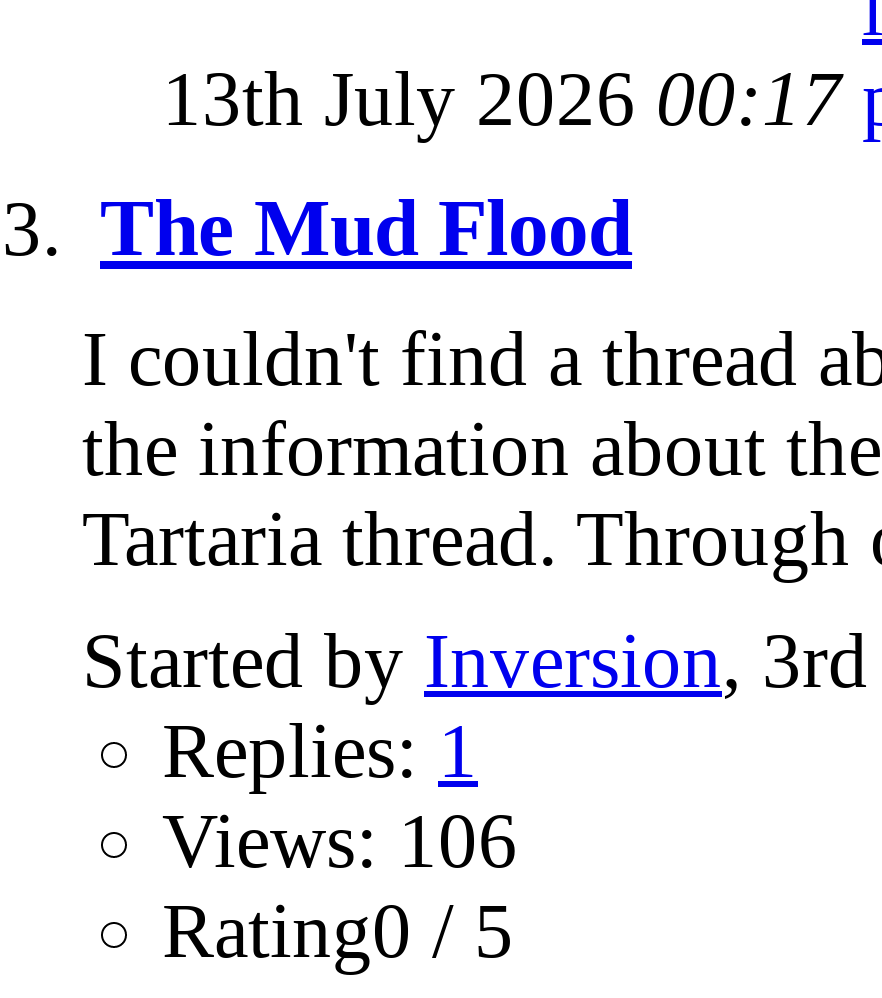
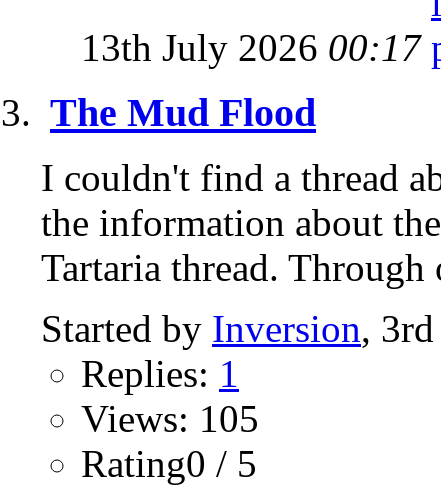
- Views: 106
+ Views: 105
